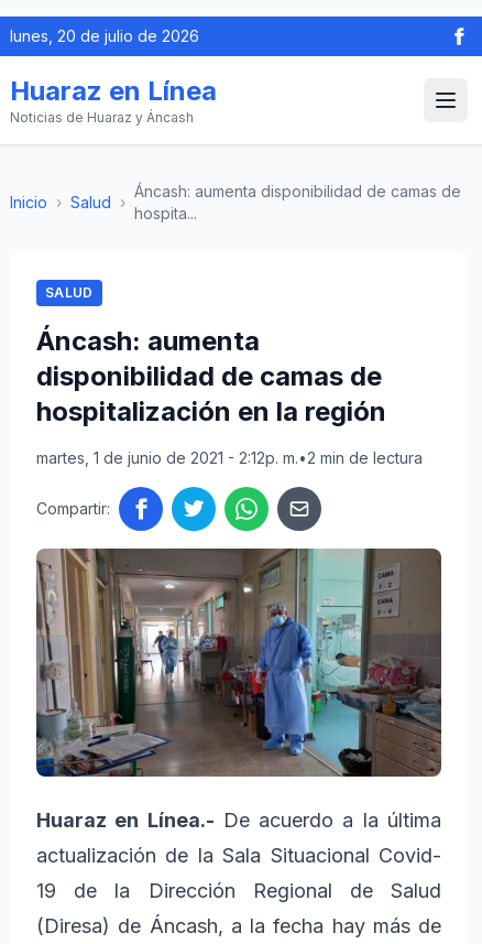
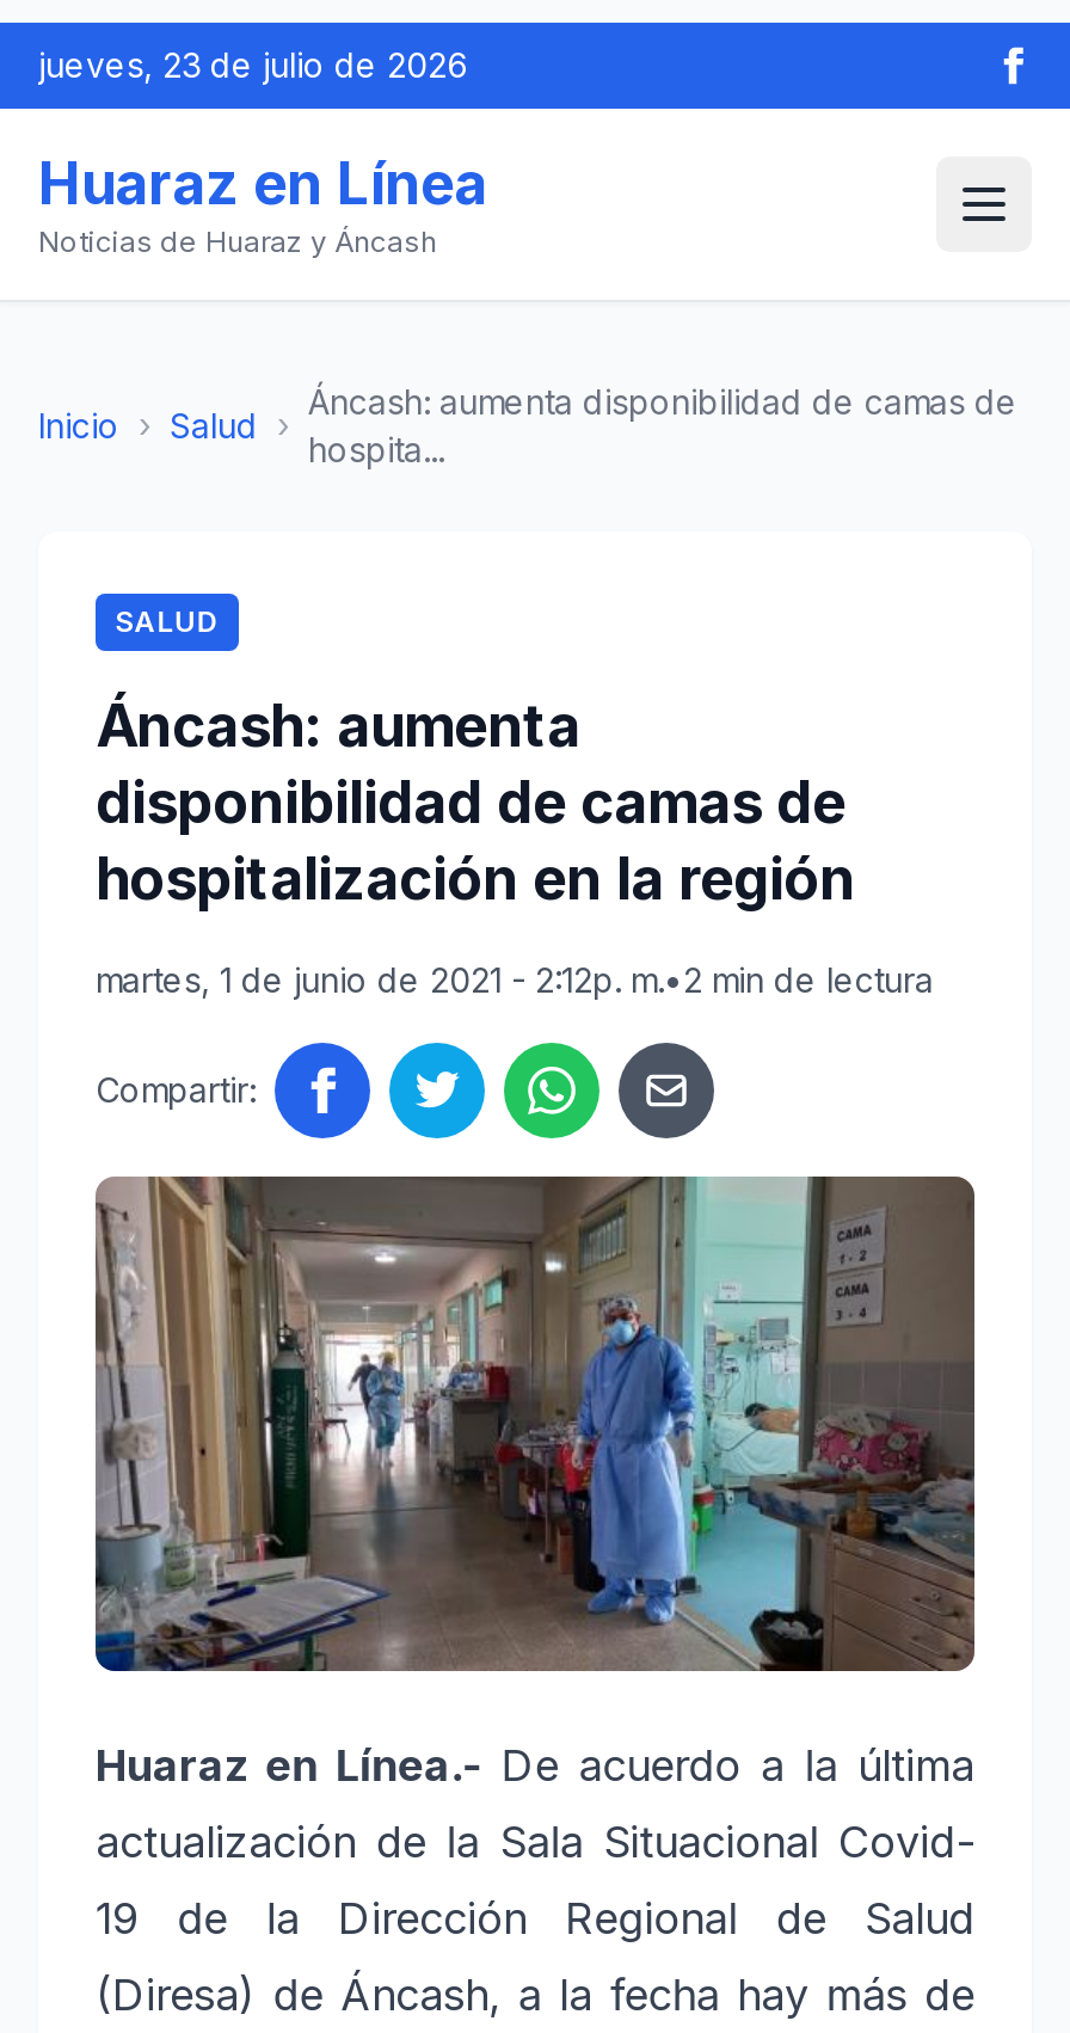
- lunes, 20 de julio de 2026
+ jueves, 23 de julio de 2026
